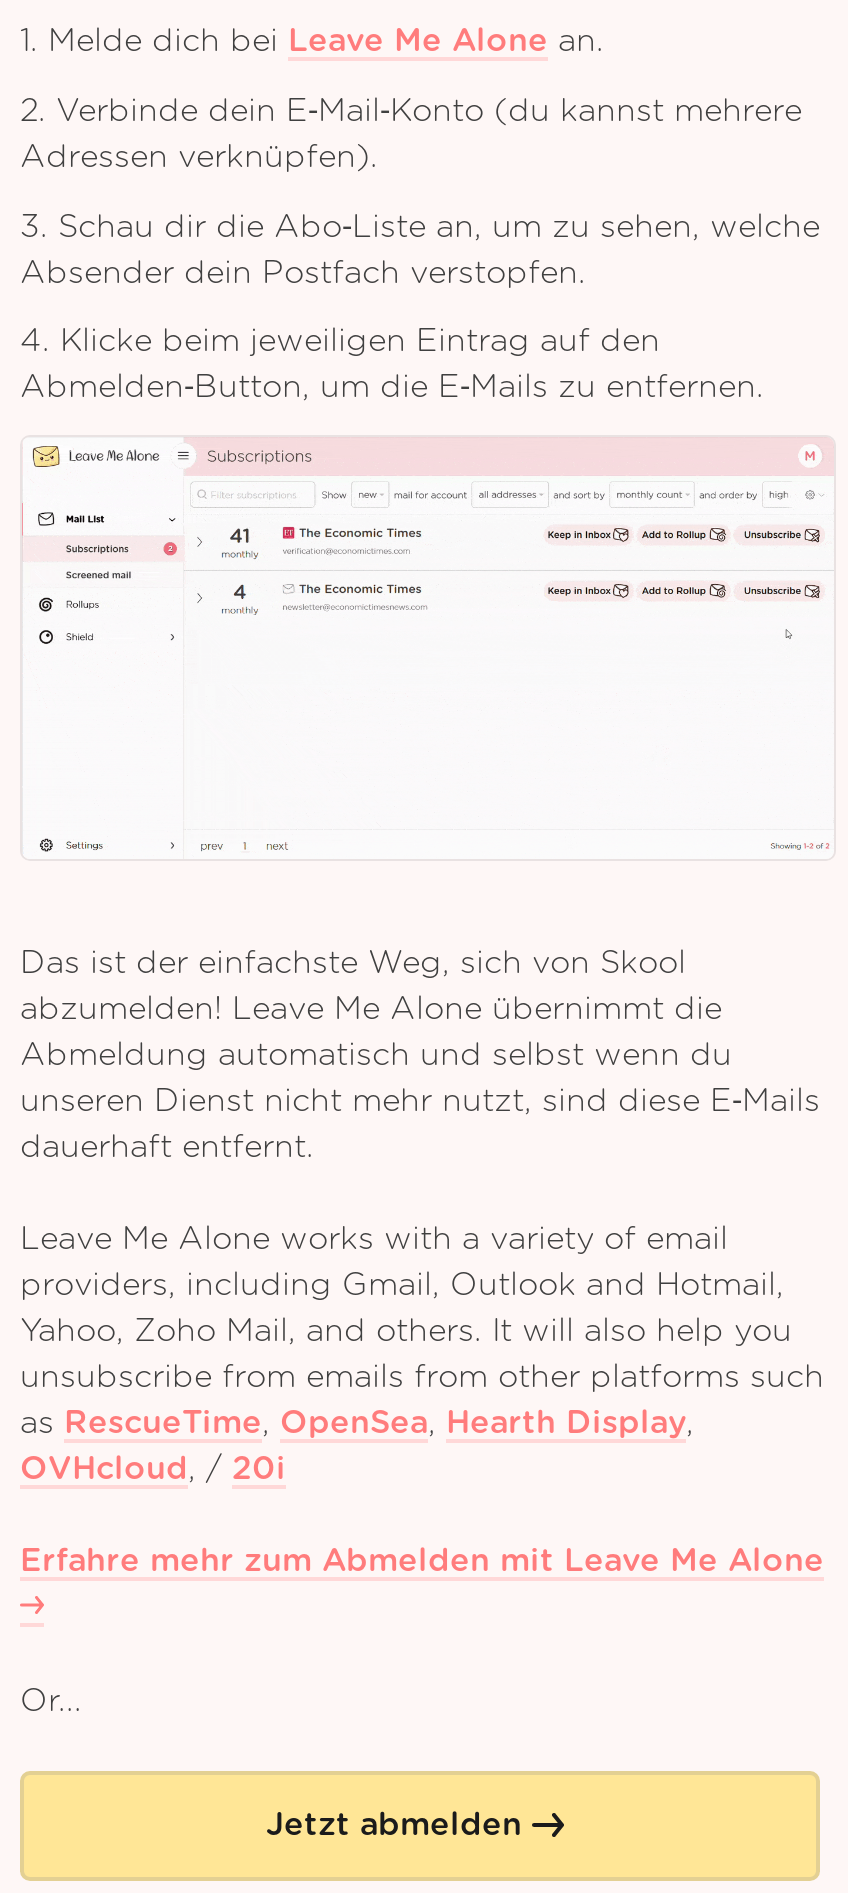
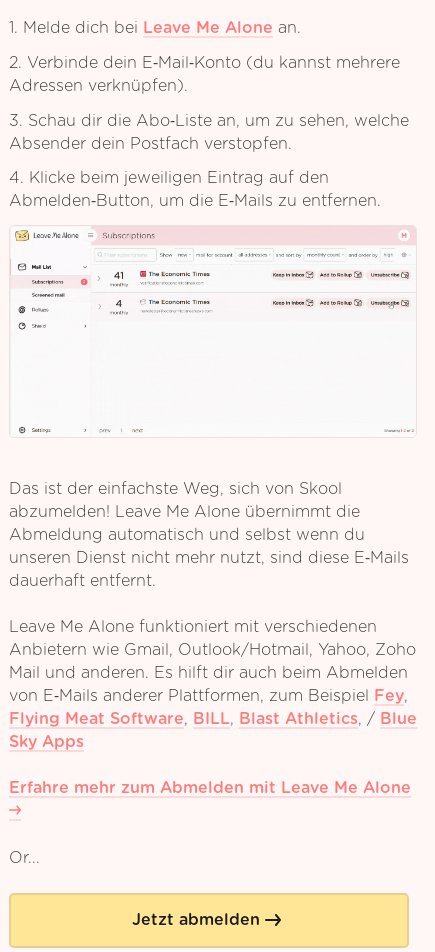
- Leave Me Alone works with a variety of email
- providers, including Gmail, Outlook and Hotmail,
- Yahoo, Zoho Mail, and others. It will also help you
- unsubscribe from emails from other platforms such
- as RescueTime, OpenSea, Hearth Display,
- OVHcloud, / 20i
+ Leave Me Alone funktioniert mit verschiedenen
+ Anbietern wie Gmail, Outlook/Hotmail, Yahoo, Zoho
+ Mail und anderen. Es hilft dir auch beim Abmelden
+ von E‑Mails anderer Plattformen, zum Beispiel Fey,
+ Flying Meat Software, BILL, Blast Athletics, / Blue
+ Sky Apps
